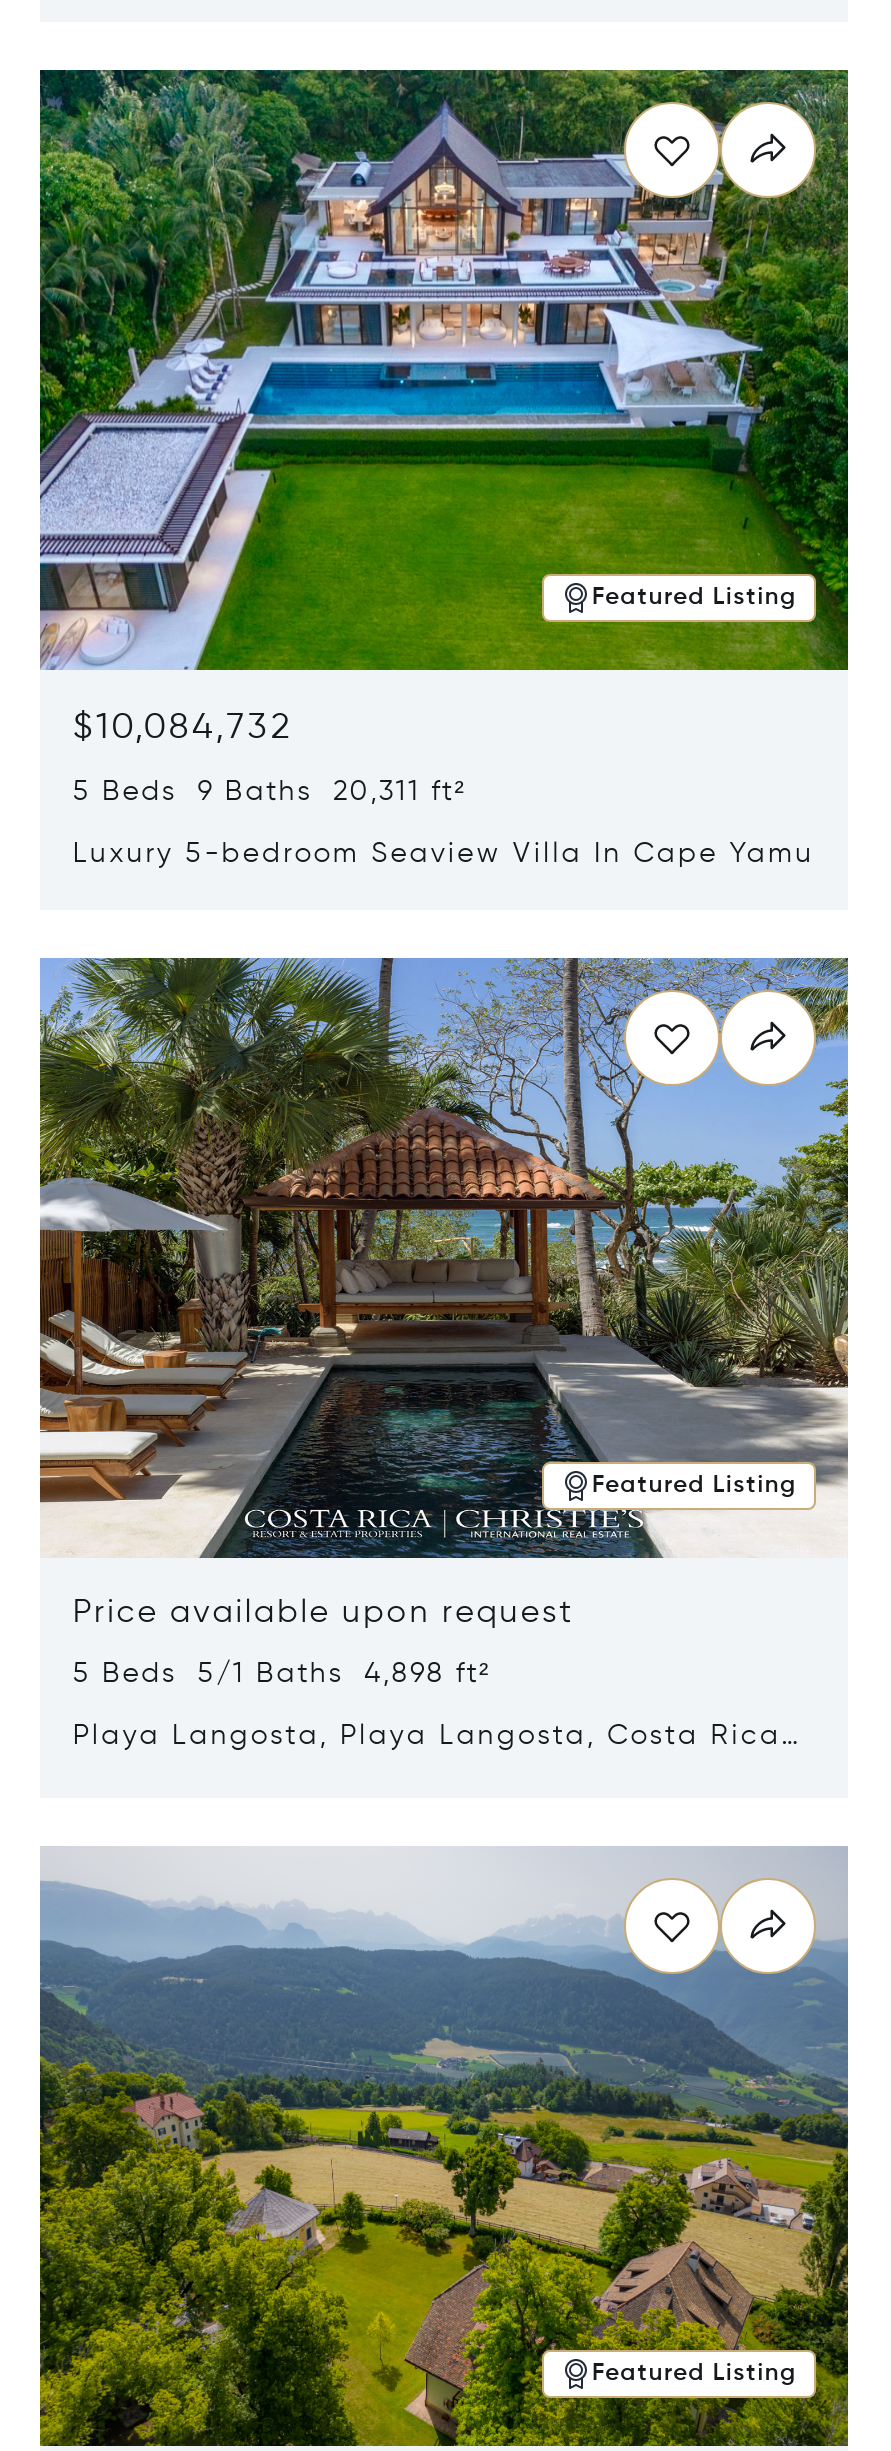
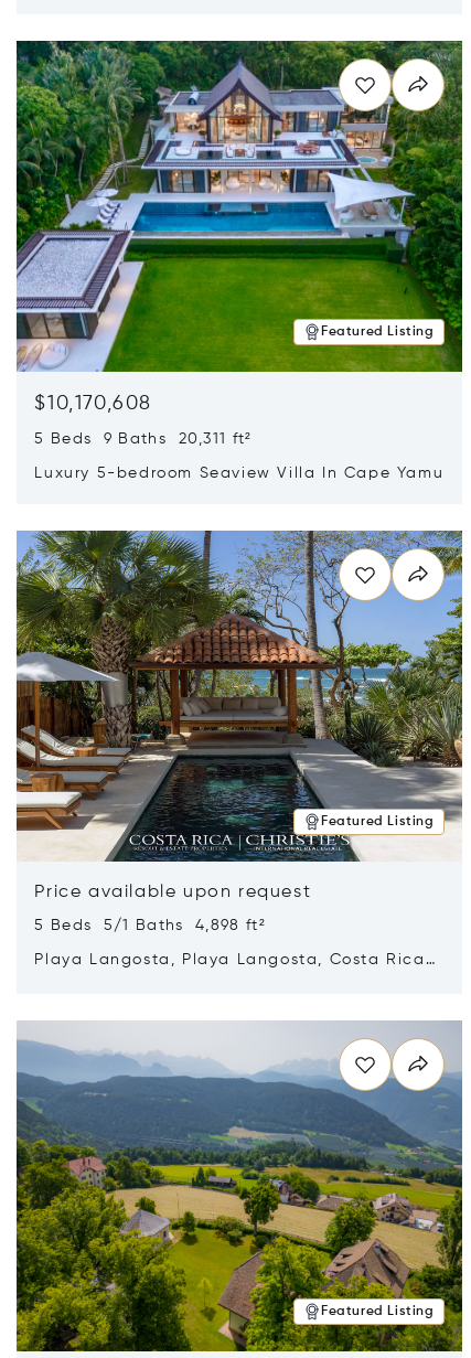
- $10,084,732
+ $10,170,608
